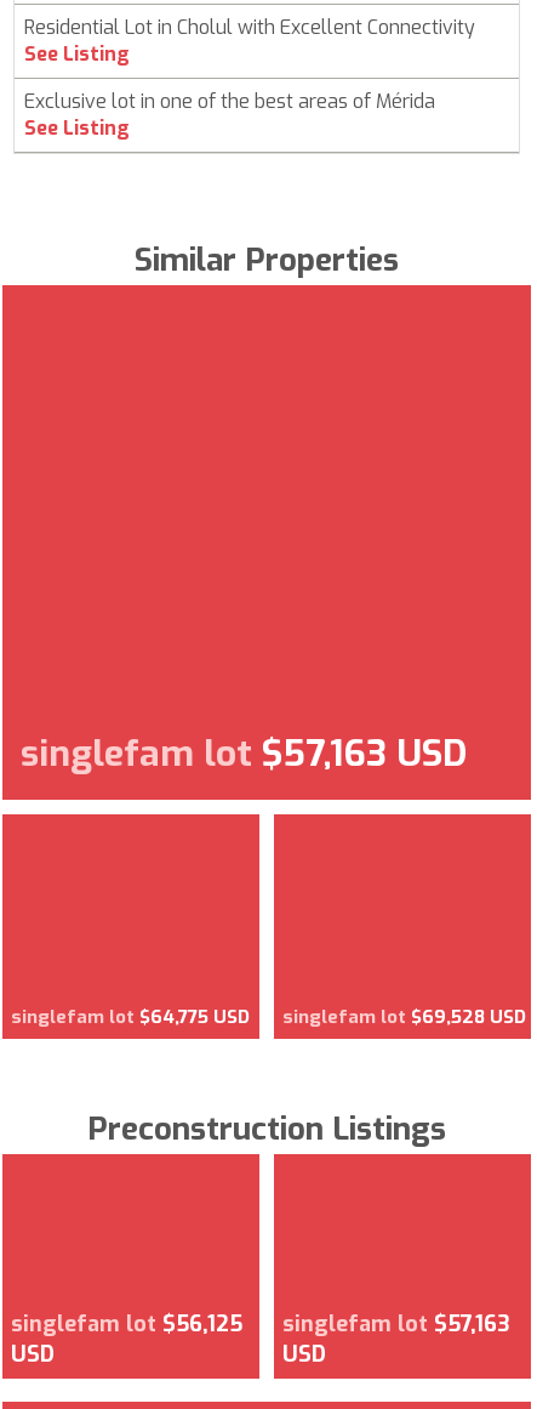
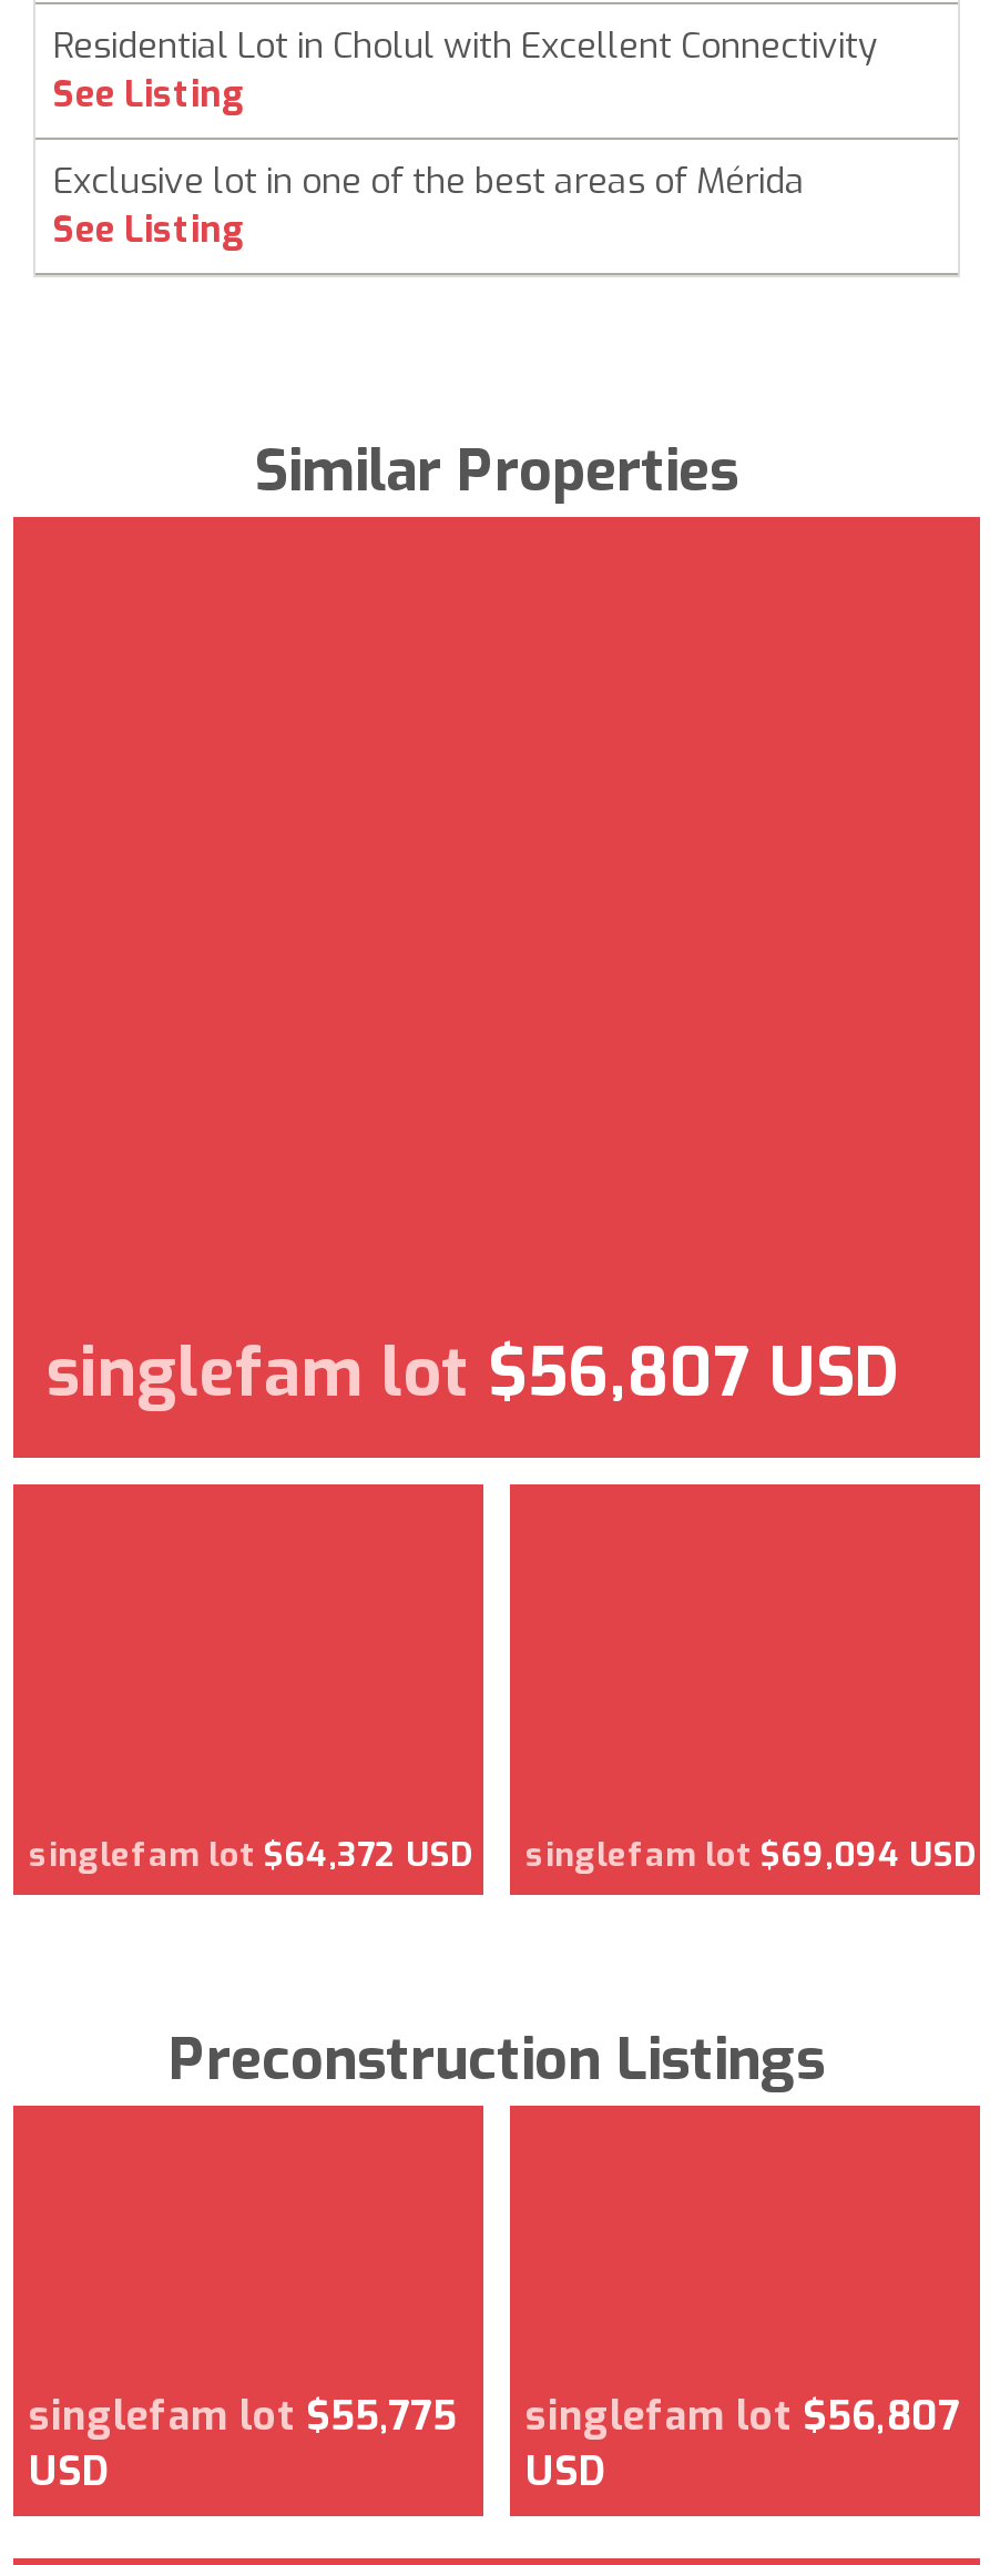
- singlefam lot $57,163 USD
+ singlefam lot $56,807 USD

- singlefam lot $64,775 USD
+ singlefam lot $64,372 USD

- singlefam lot $69,528 USD
+ singlefam lot $69,094 USD

- singlefam lot $56,125
+ singlefam lot $55,775

- singlefam lot $57,163
+ singlefam lot $56,807
